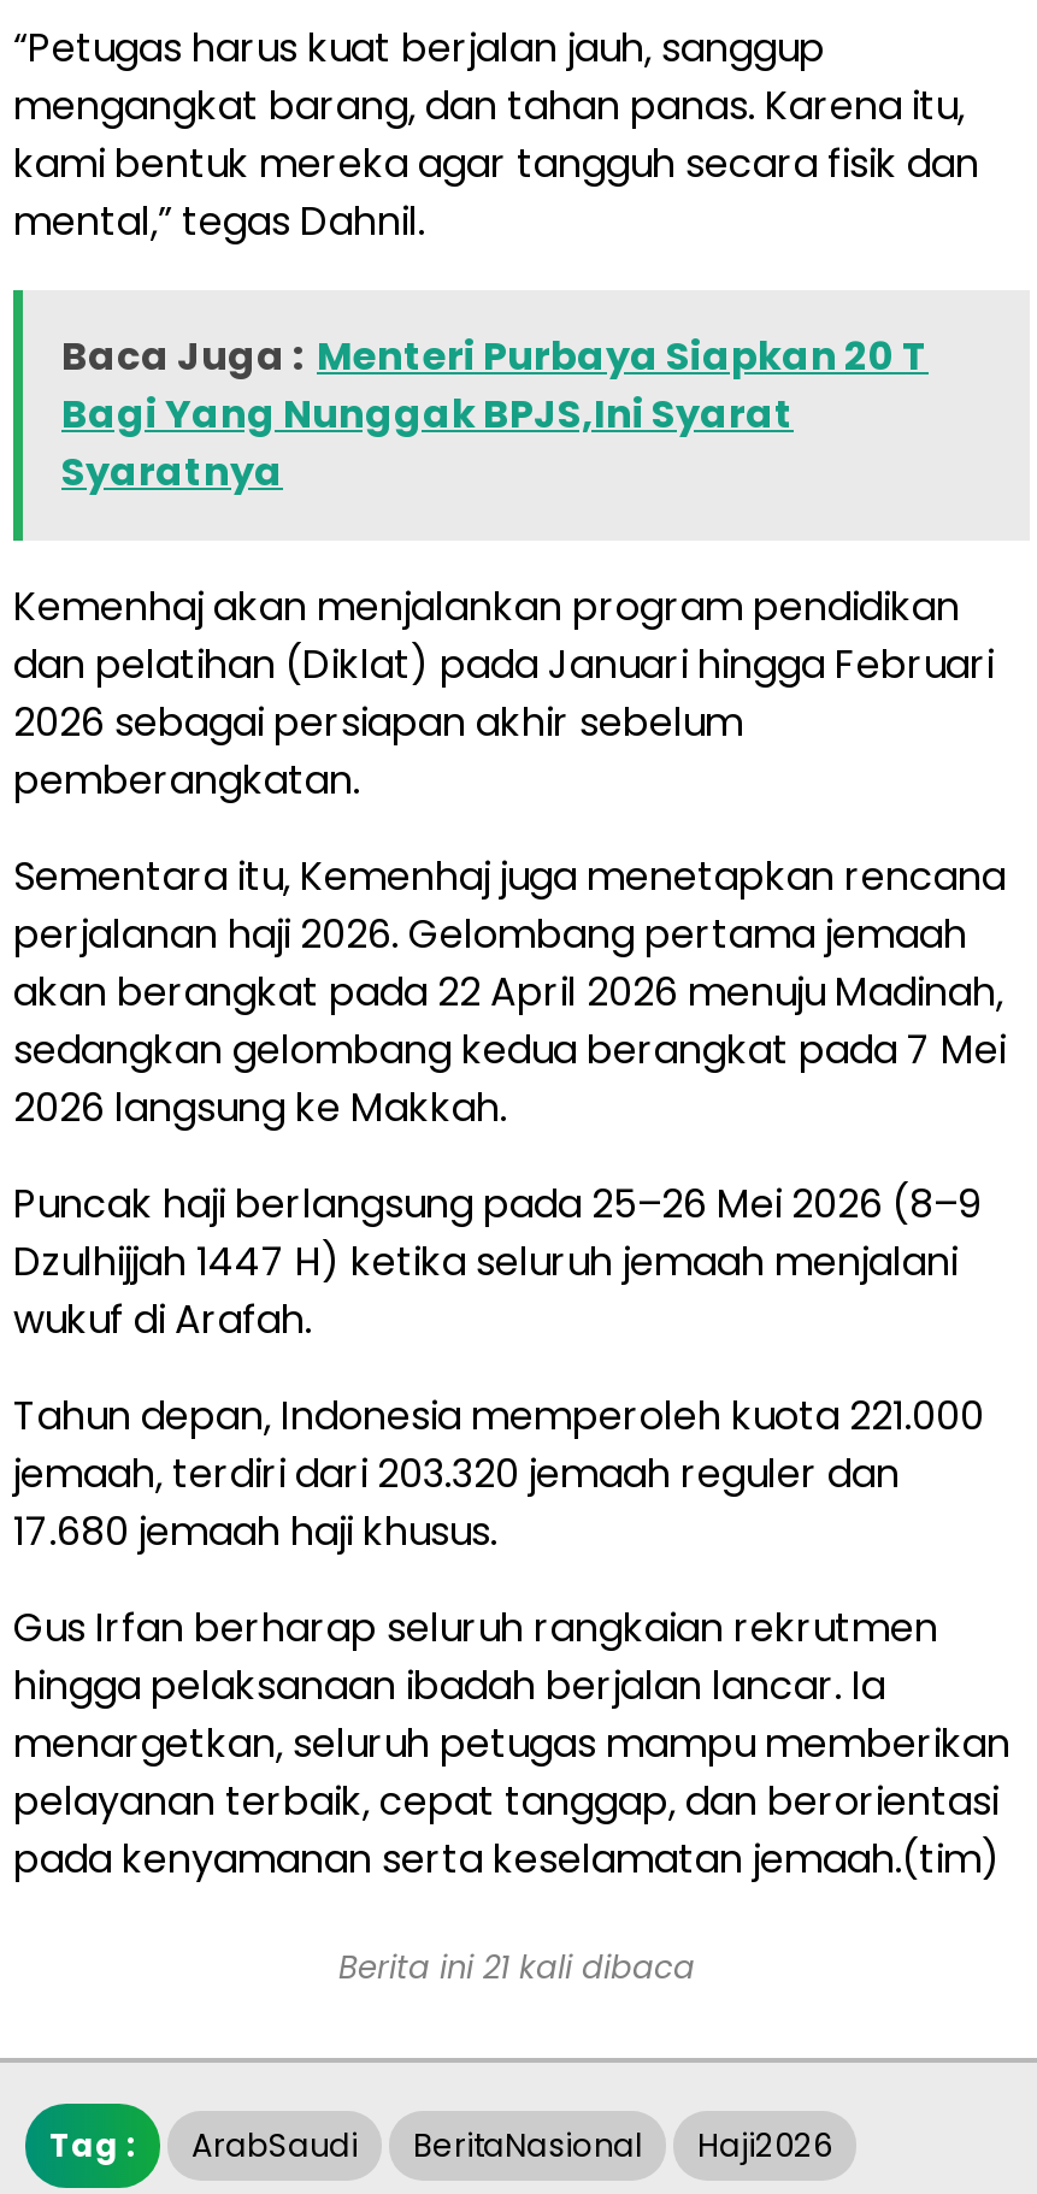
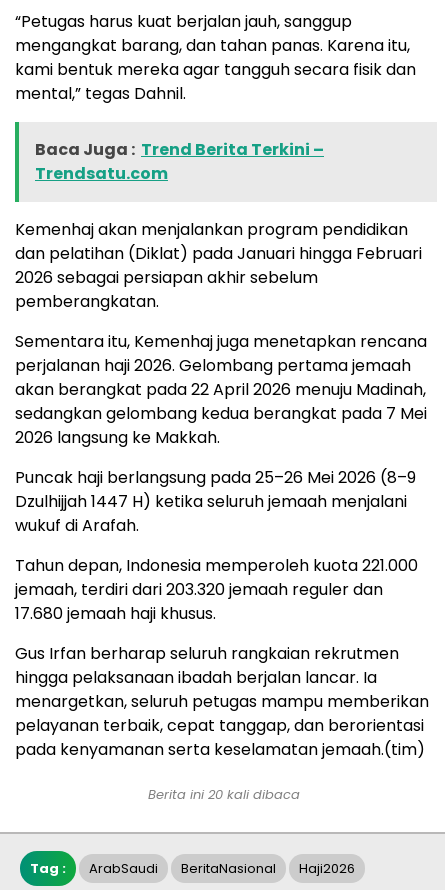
- Baca Juga : Menteri Purbaya Siapkan 20 T
- Bagi Yang Nunggak BPJS,Ini Syarat
- Syaratnya
+ Baca Juga : Trend Berita Terkini –
+ Trendsatu.com

- Berita ini 21 kali dibaca
+ Berita ini 20 kali dibaca
